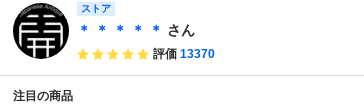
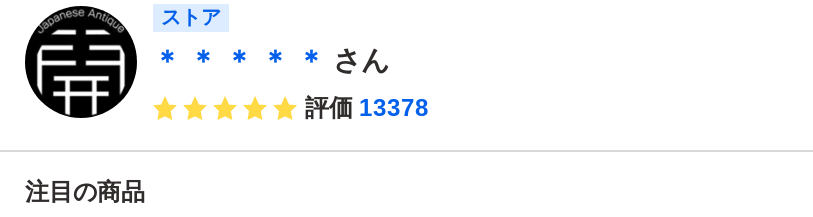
- 評価 13370
+ 評価 13378
